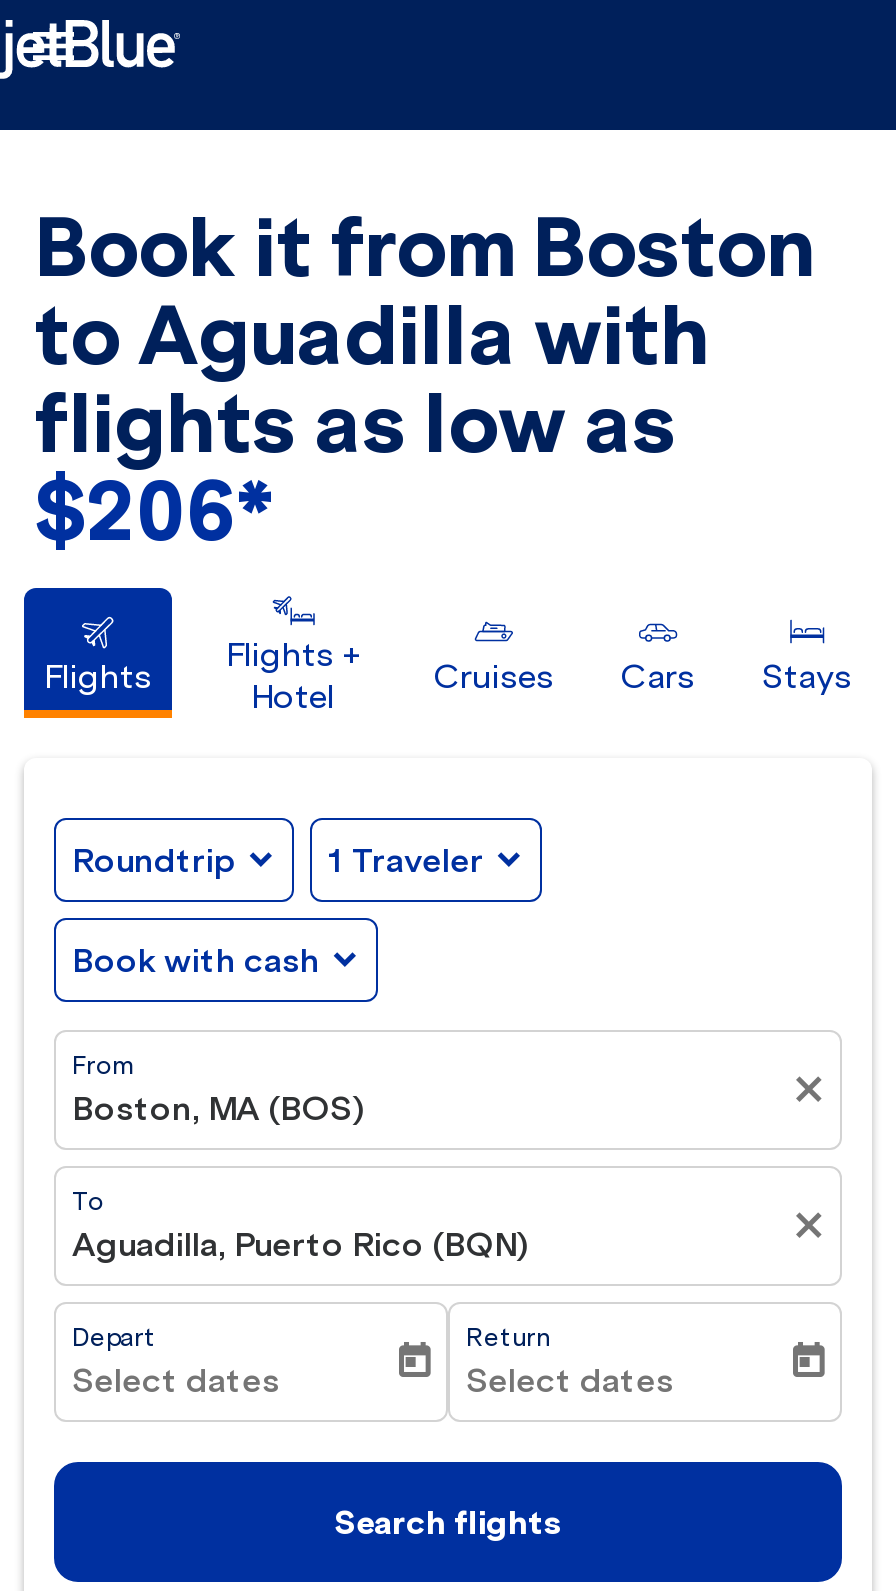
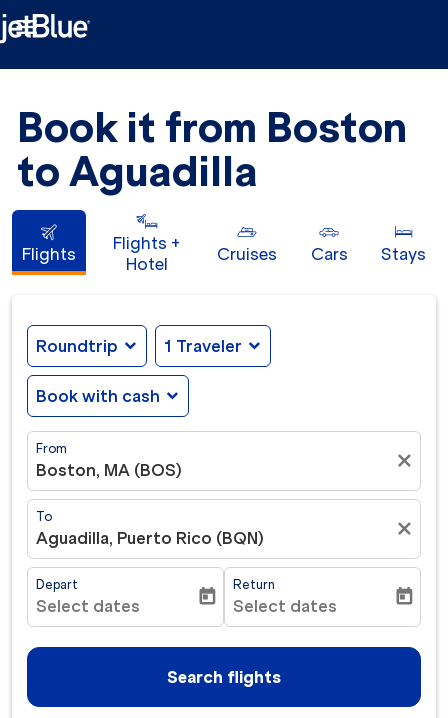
- to Aguadilla with
- flights as low as
- $206*
+ to Aguadilla
